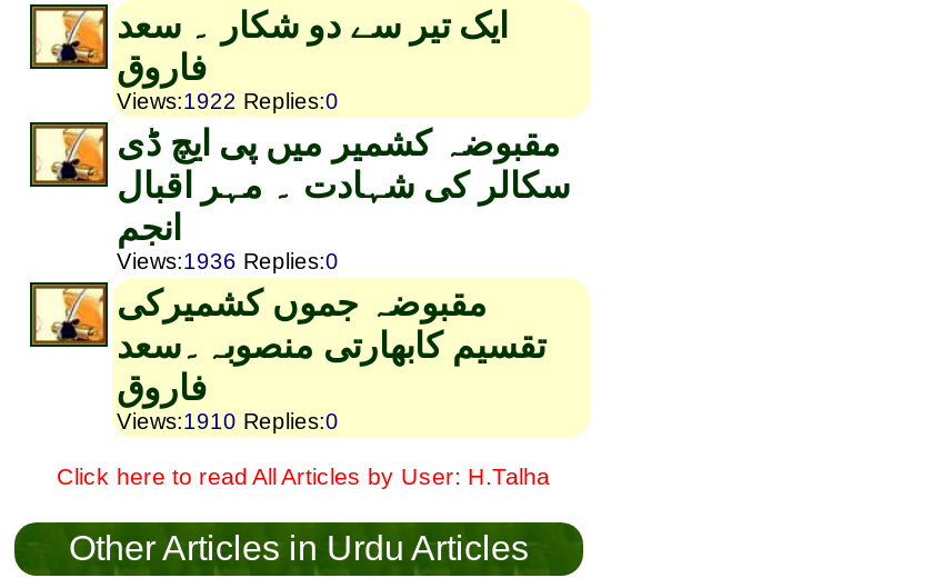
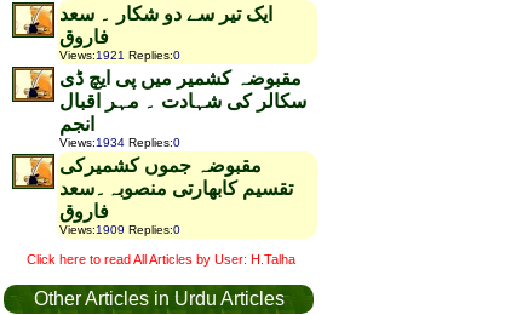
- Views:1922 Replies:0
+ Views:1921 Replies:0

- Views:1936 Replies:0
+ Views:1934 Replies:0

- Views:1910 Replies:0
+ Views:1909 Replies:0
